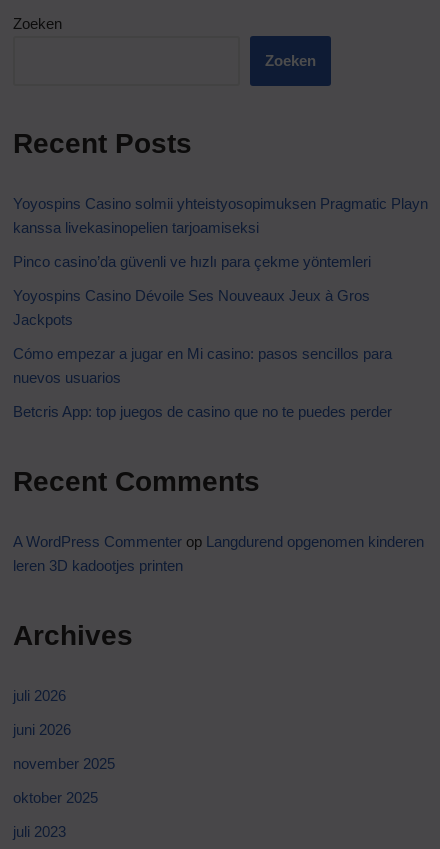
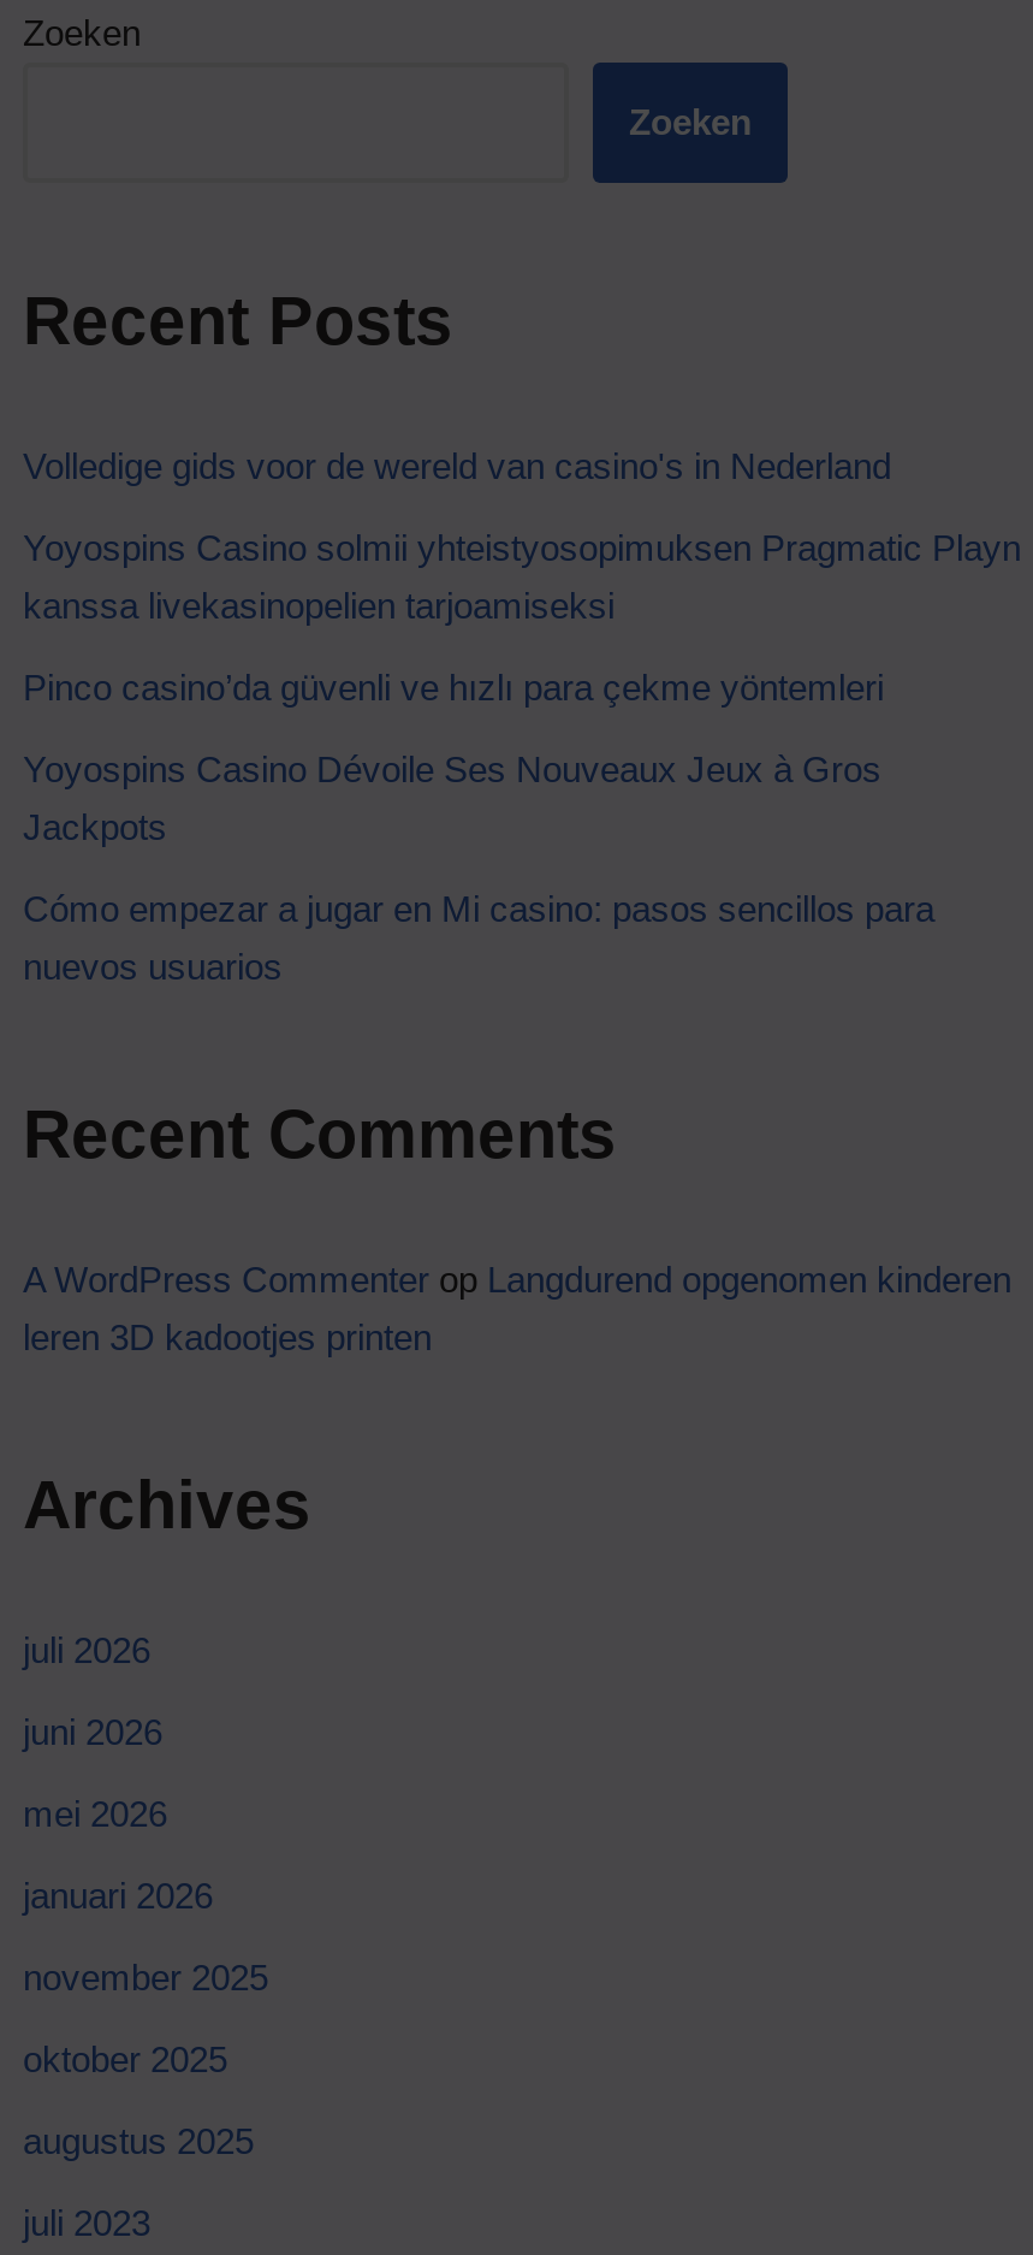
+ Volledige gids voor de wereld van casino's in Nederland

- Betcris App: top juegos de casino que no te puedes perder

+ mei 2026
+ januari 2026

+ augustus 2025
